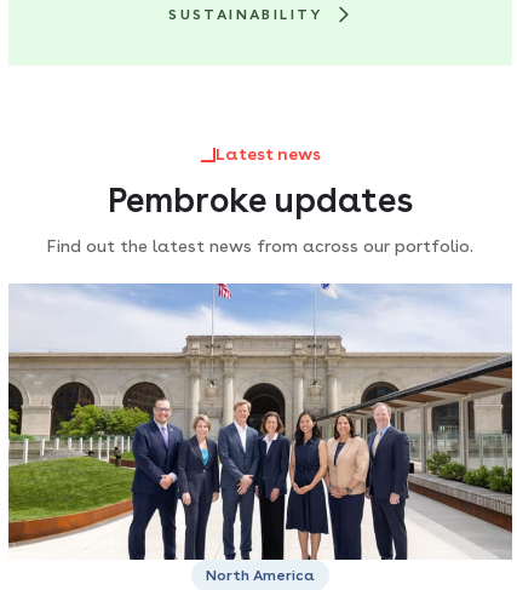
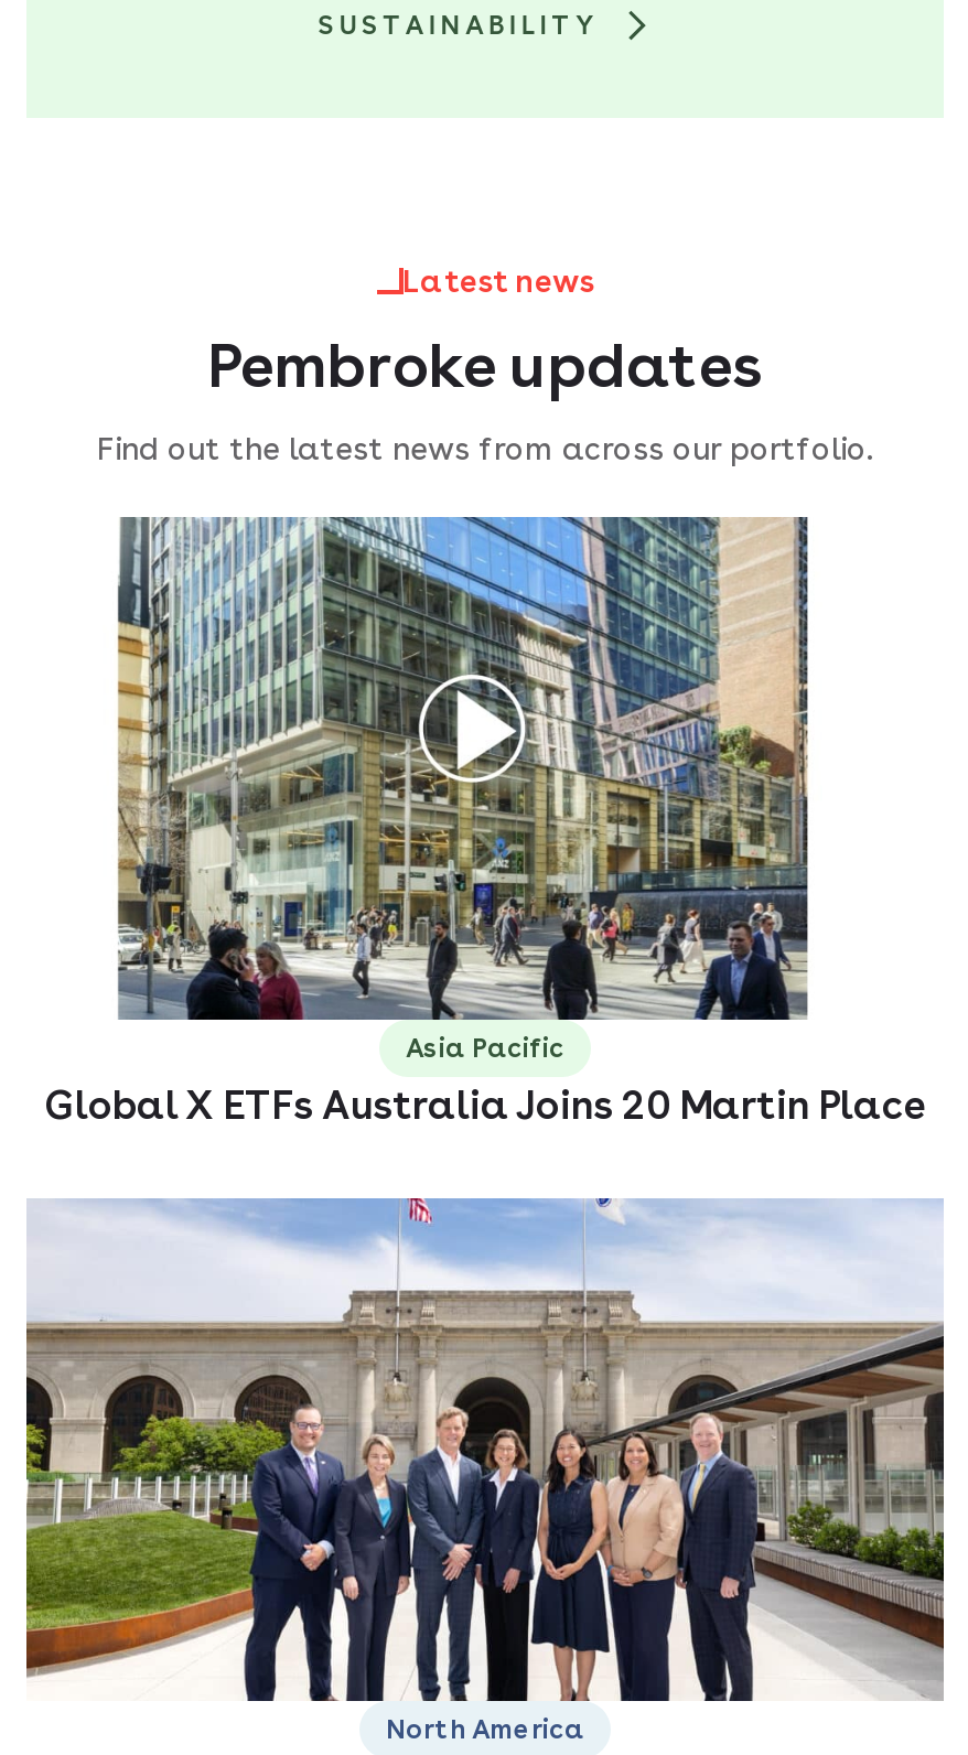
+ [image]
+ Asia Pacific
+ Global X ETFs Australia Joins 20 Martin Place
